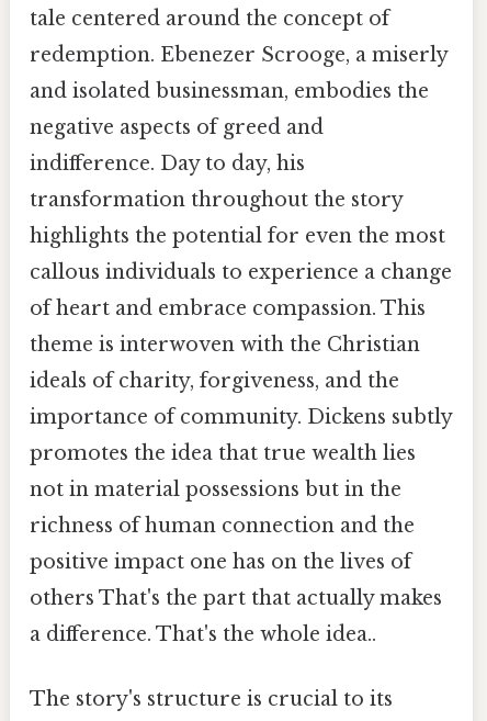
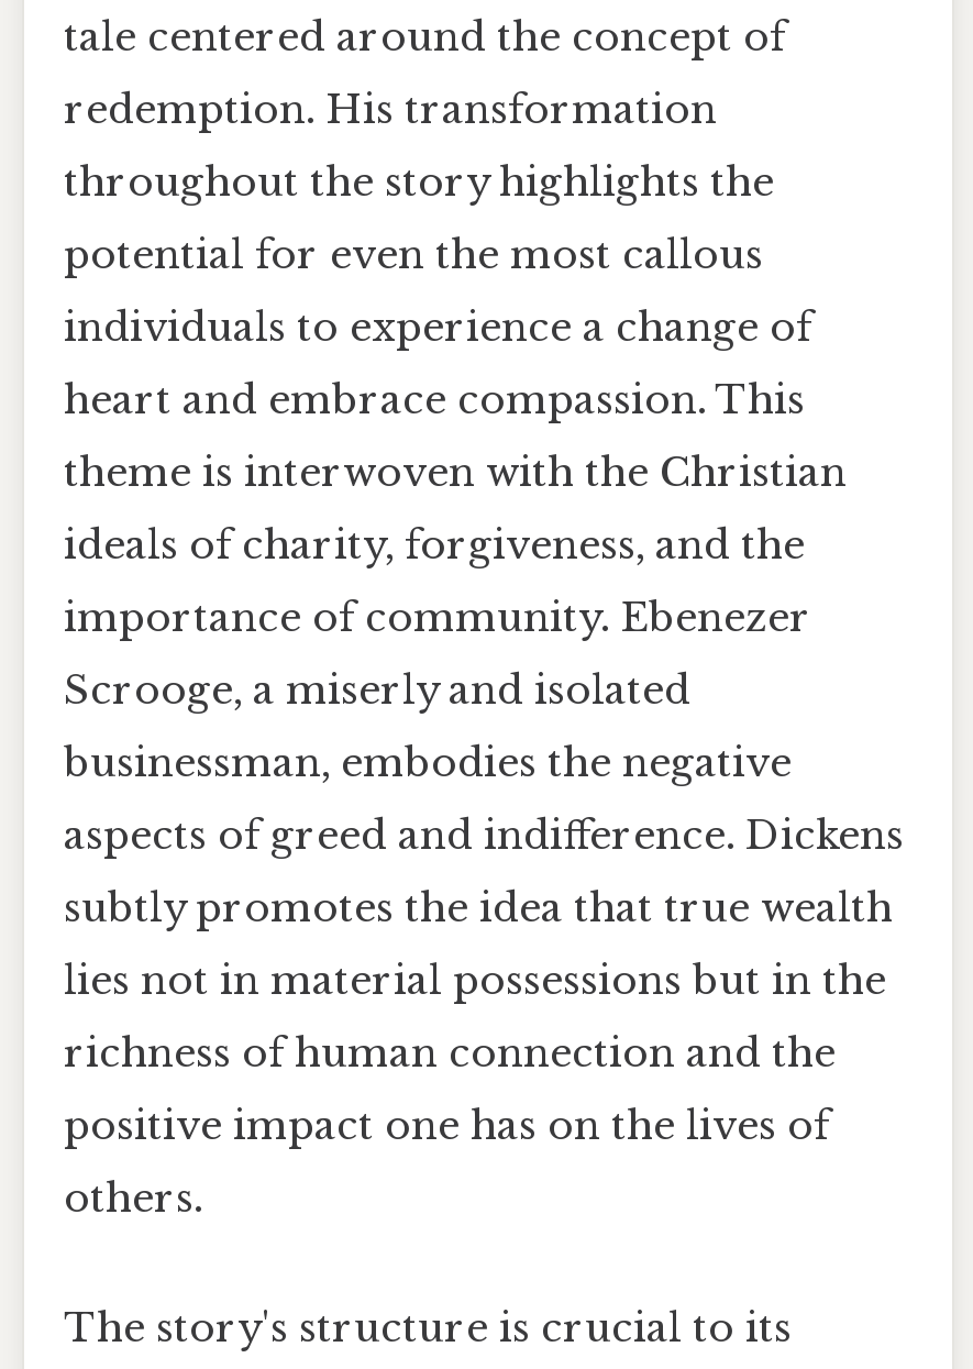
- redemption. Ebenezer Scrooge, a miserly
- and isolated businessman, embodies the
- negative aspects of greed and
- indifference. Day to day, his
- transformation throughout the story
- highlights the potential for even the most
- callous individuals to experience a change
- of heart and embrace compassion. This
+ redemption. His transformation
+ throughout the story highlights the
+ potential for even the most callous
+ individuals to experience a change of
+ heart and embrace compassion. This

moved up: theme is interwoven with the Christian | ideals of charity, forgiveness, and the

- importance of community. Dickens subtly
- promotes the idea that true wealth lies
- not in material possessions but in the
+ importance of community. Ebenezer
+ Scrooge, a miserly and isolated
+ businessman, embodies the negative
+ aspects of greed and indifference. Dickens
+ subtly promotes the idea that true wealth
+ lies not in material possessions but in the

- others That's the part that actually makes
- a difference. That's the whole idea..
+ others.
